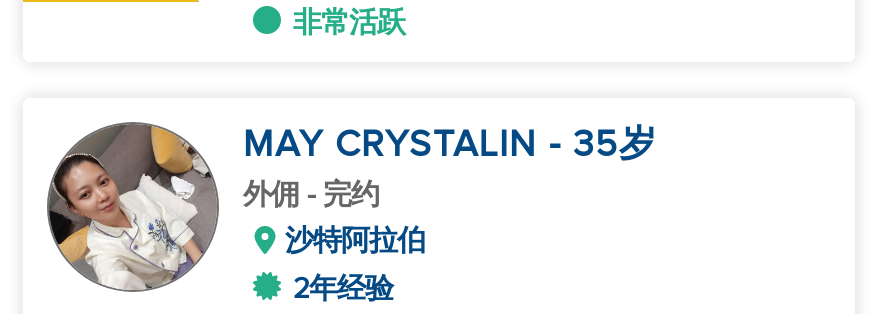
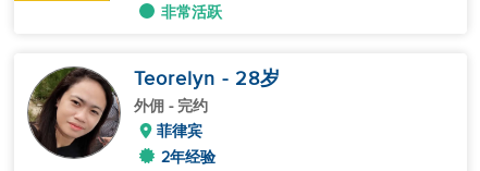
- [image]
- MAY CRYSTALIN - 35岁
+ [image]
+ Teorelyn - 28岁

- 沙特阿拉伯
+ 菲律宾
